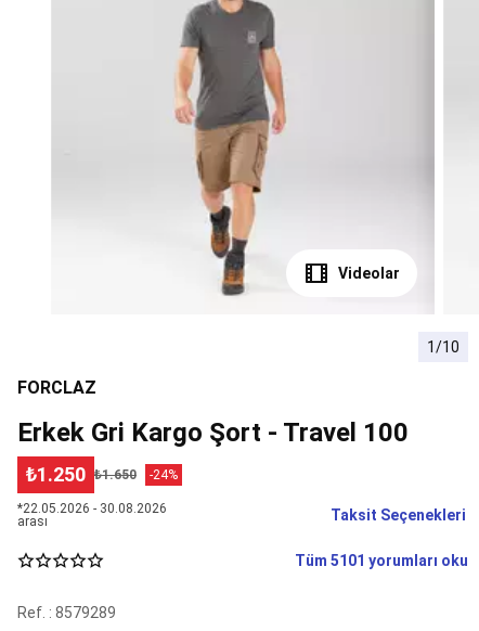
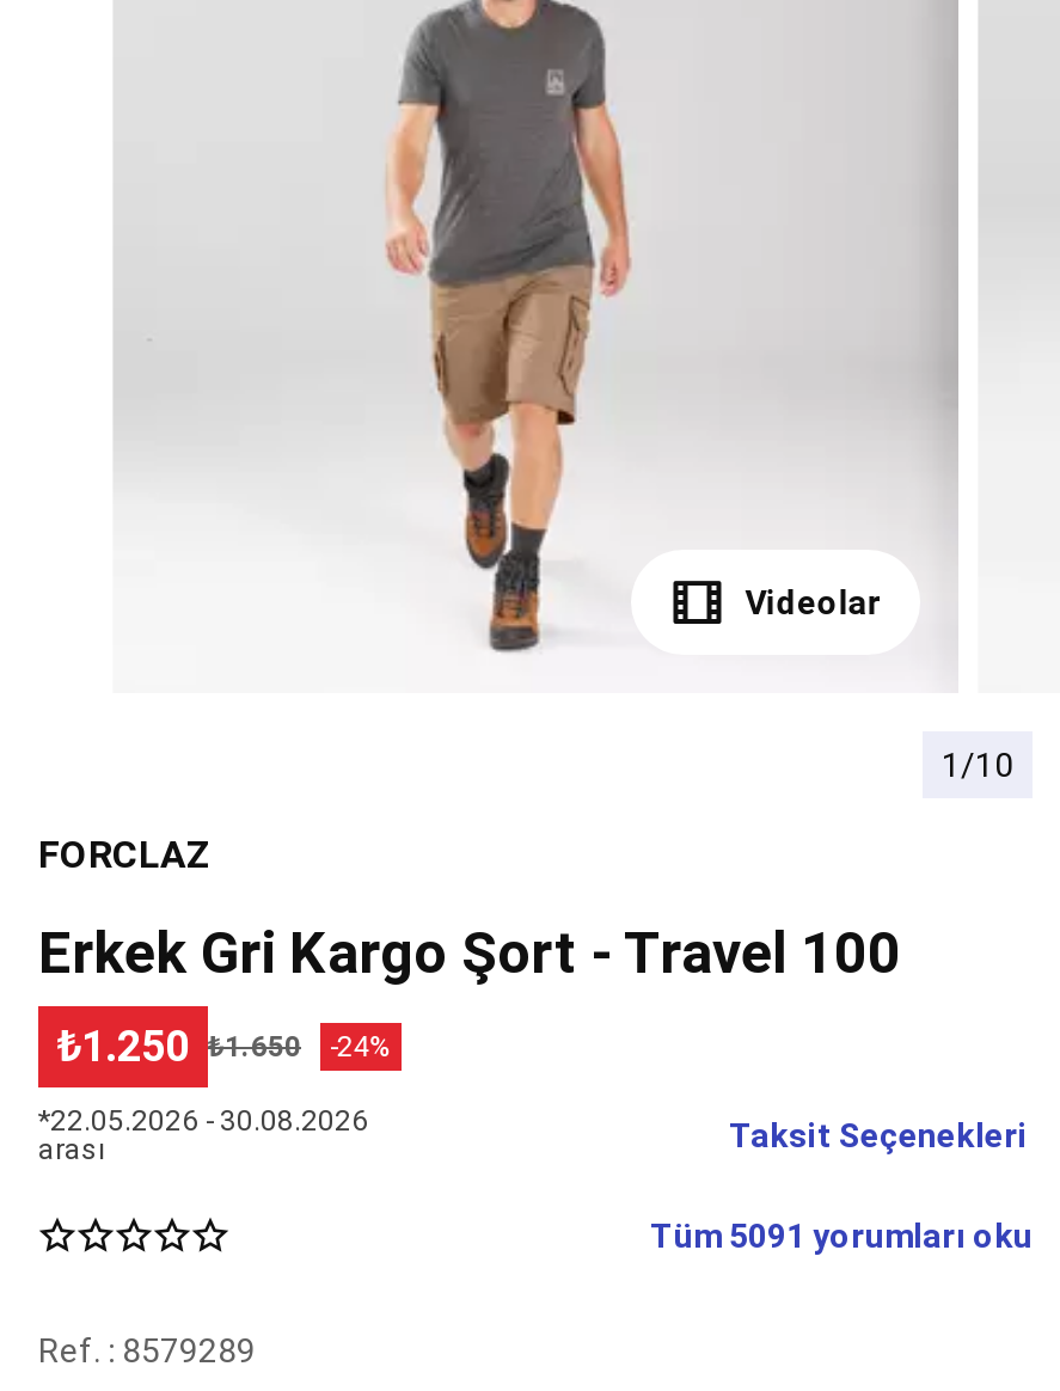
- Tüm 5101 yorumları oku
+ Tüm 5091 yorumları oku
